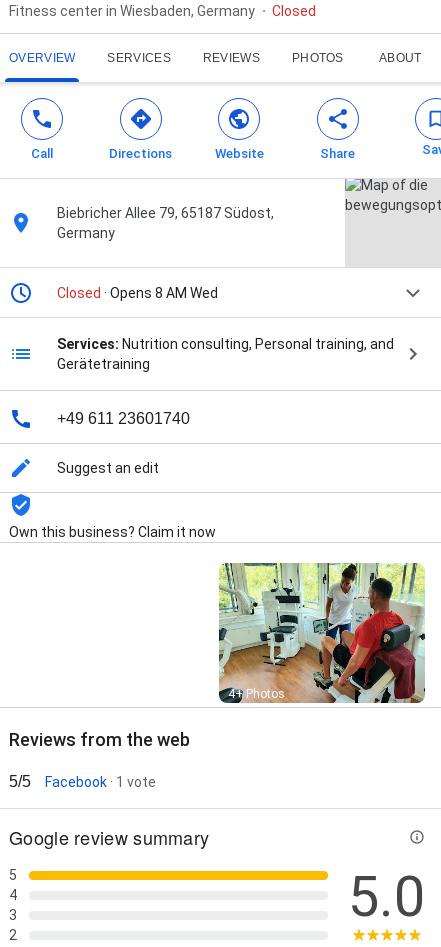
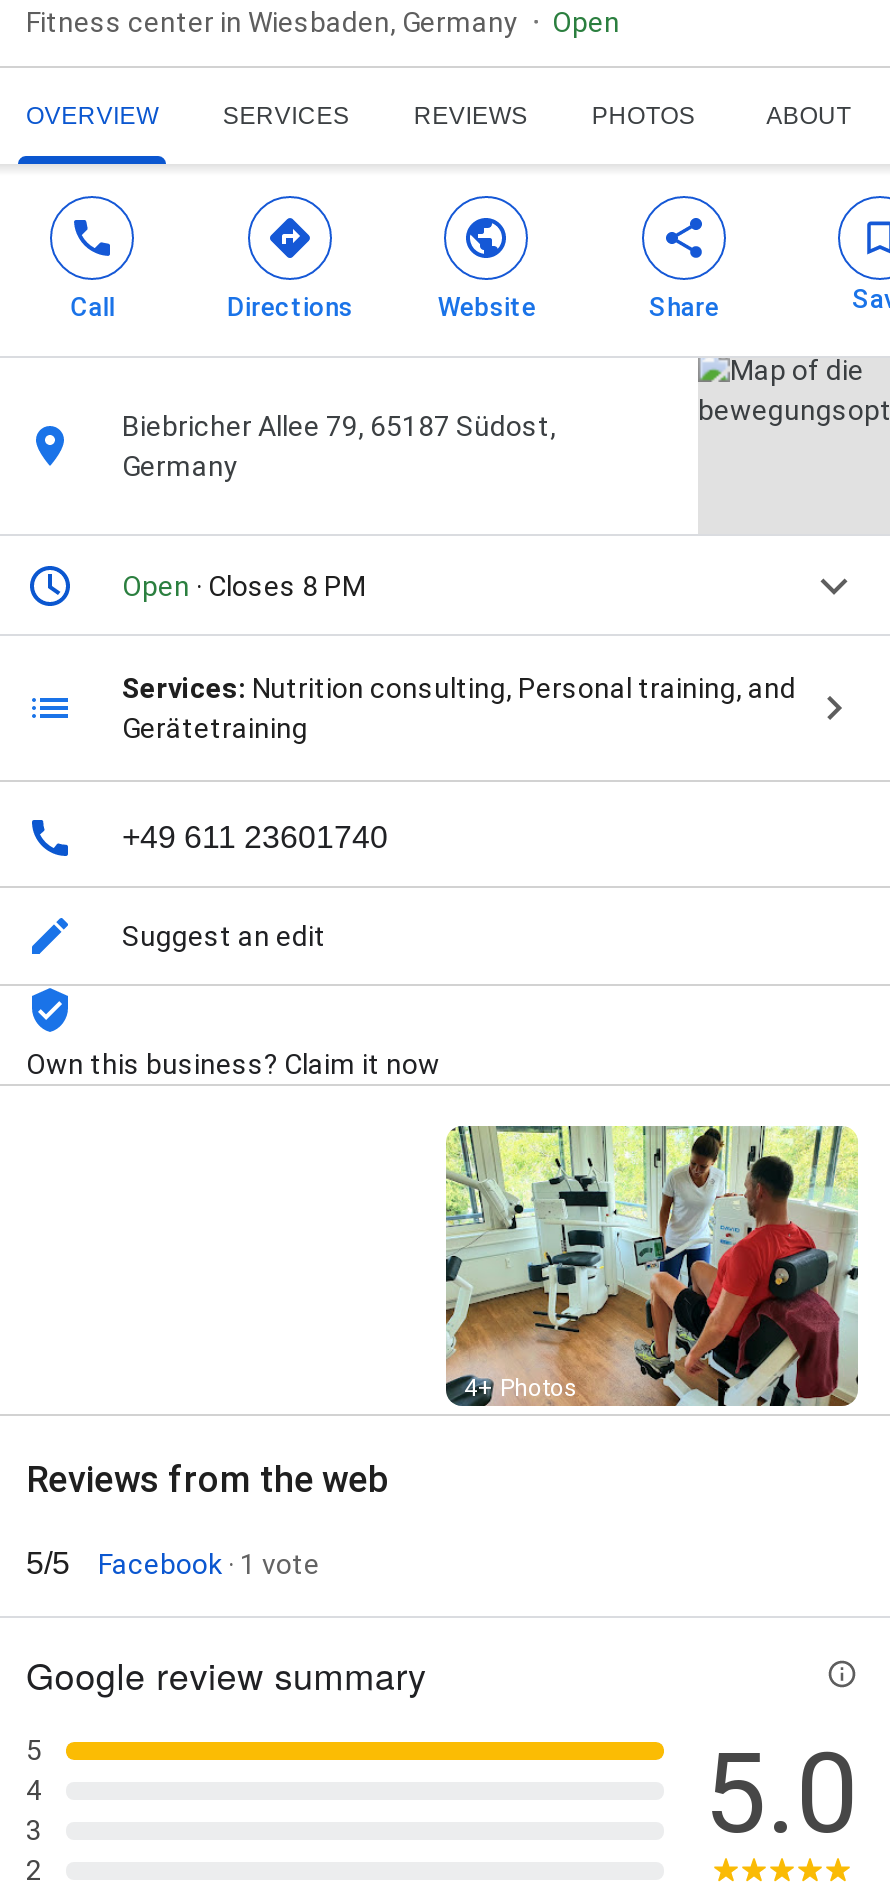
- Closed
+ Open

- Closed · Opens 8 AM Wed
+ Open · Closes 8 PM
